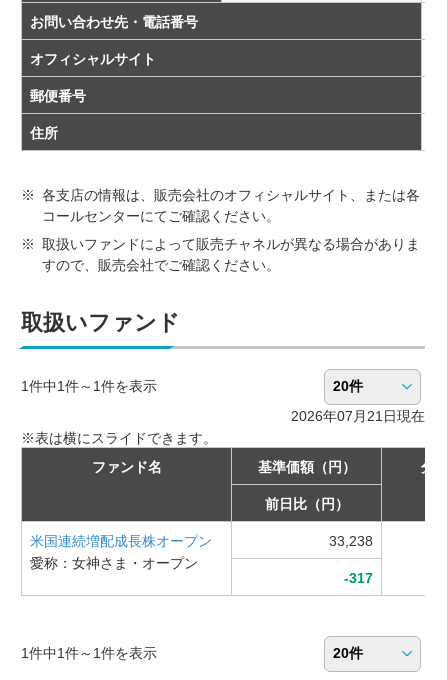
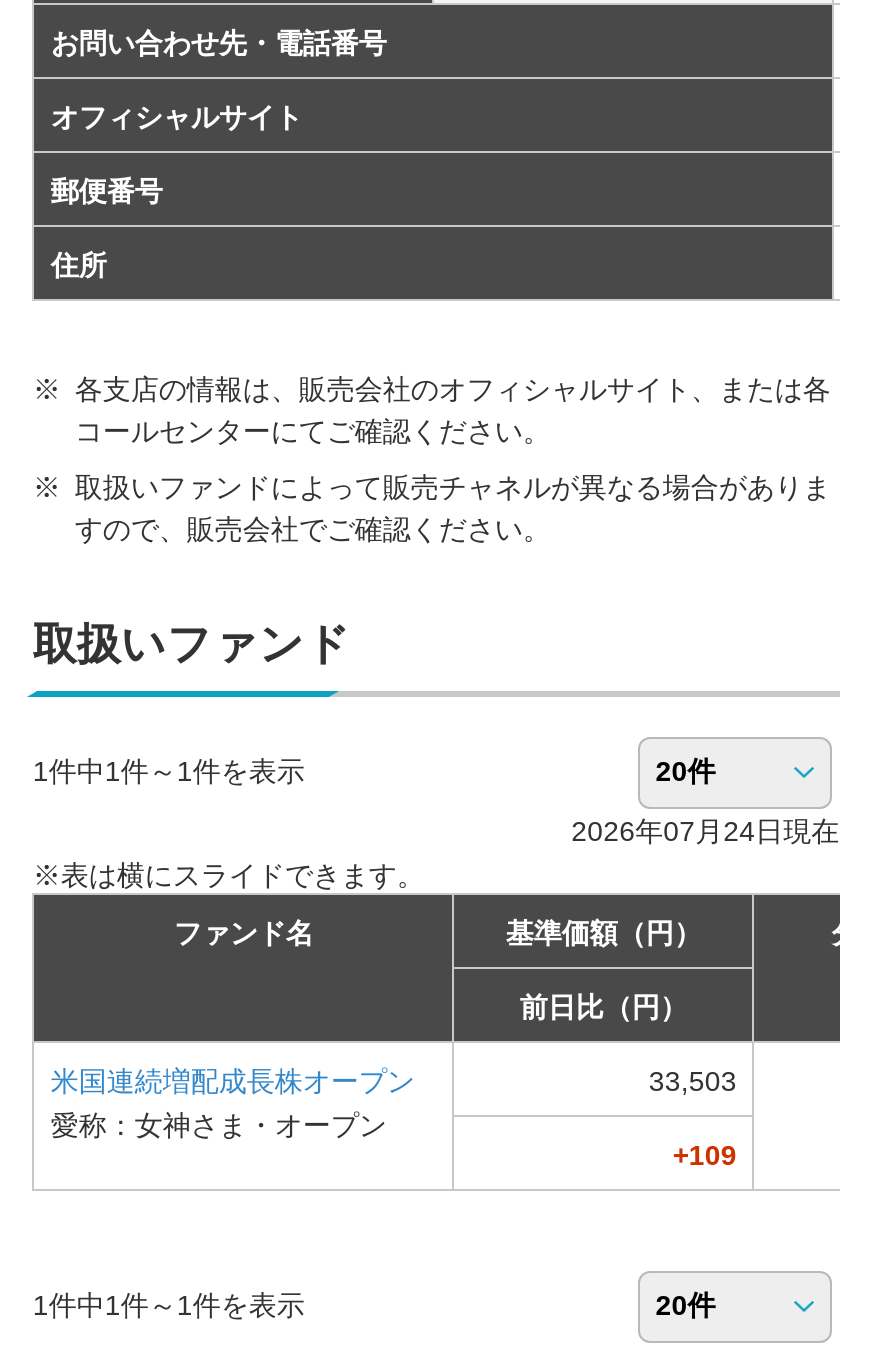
- 2026年07月21日現在
+ 2026年07月24日現在

- 33,238
+ 33,503

- -317
+ +109
